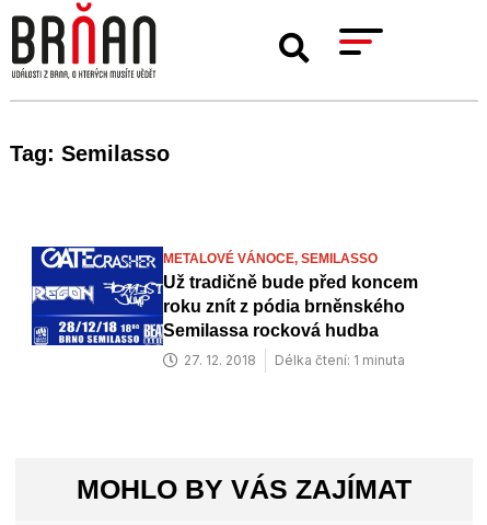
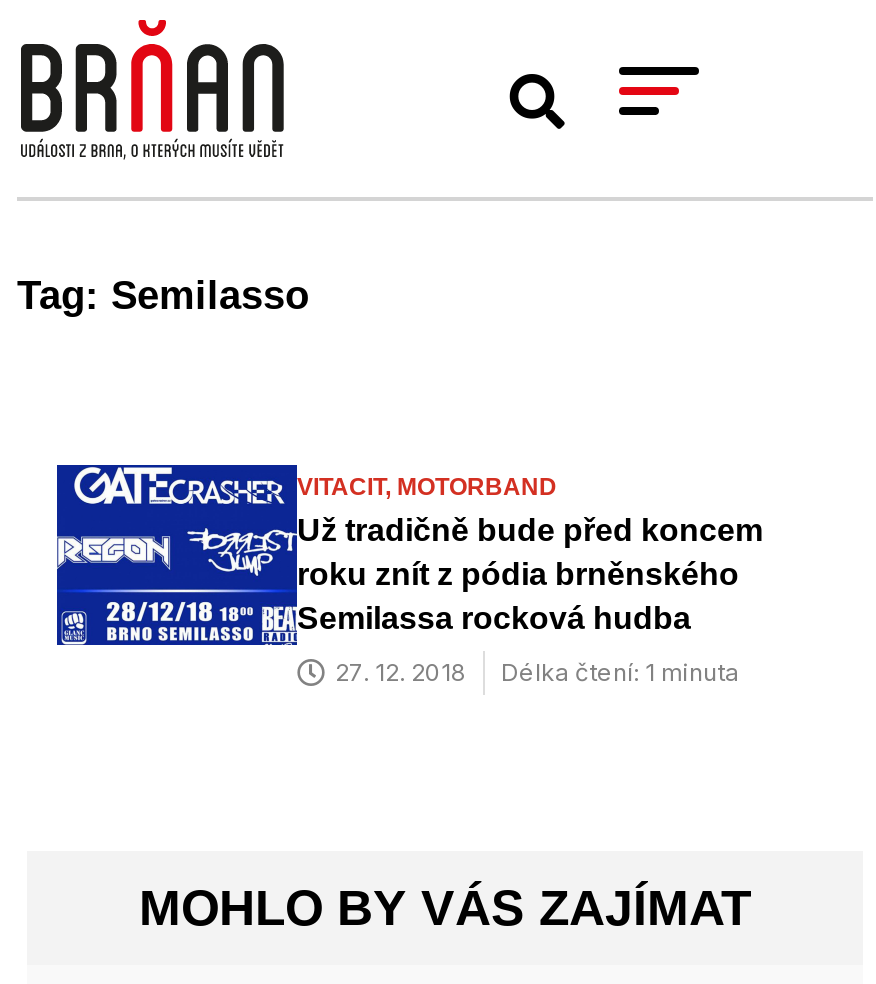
- METALOVÉ VÁNOCE, SEMILASSO
+ VITACIT, MOTORBAND
